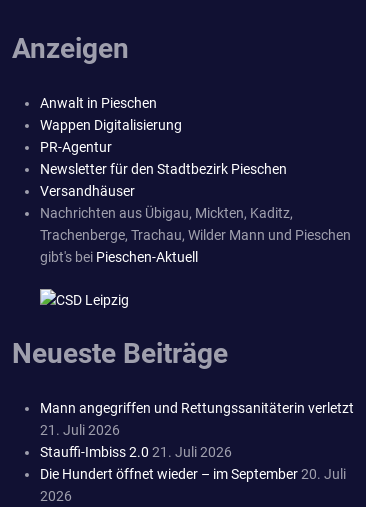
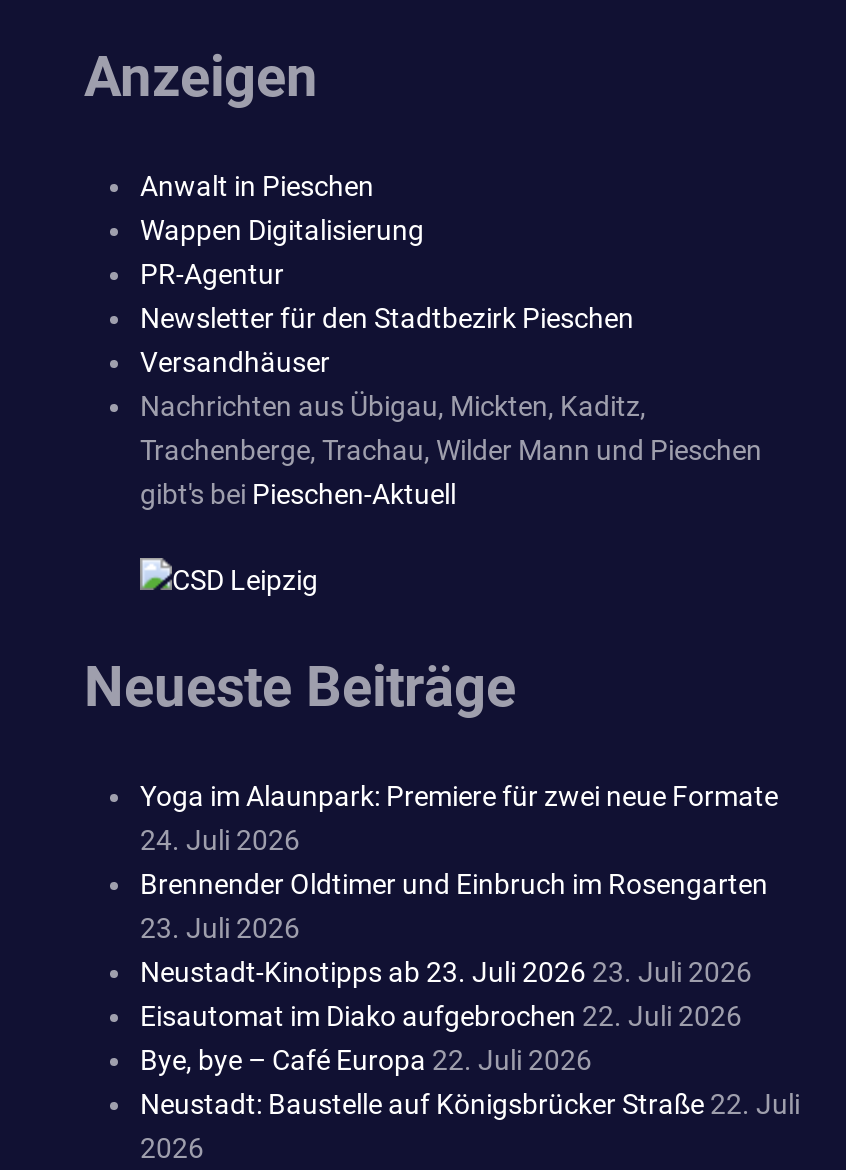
- Mann angegriffen und Rettungssanitäterin verletzt
- 21. Juli 2026
- Stauffi-Imbiss 2.0 21. Juli 2026
- Die Hundert öffnet wieder – im September 20. Juli
+ Yoga im Alaunpark: Premiere für zwei neue Formate
+ 24. Juli 2026
+ Brennender Oldtimer und Einbruch im Rosengarten
+ 23. Juli 2026
+ Neustadt-Kinotipps ab 23. Juli 2026 23. Juli 2026
+ Eisautomat im Diako aufgebrochen 22. Juli 2026
+ Bye, bye – Café Europa 22. Juli 2026
+ Neustadt: Baustelle auf Königsbrücker Straße 22. Juli
